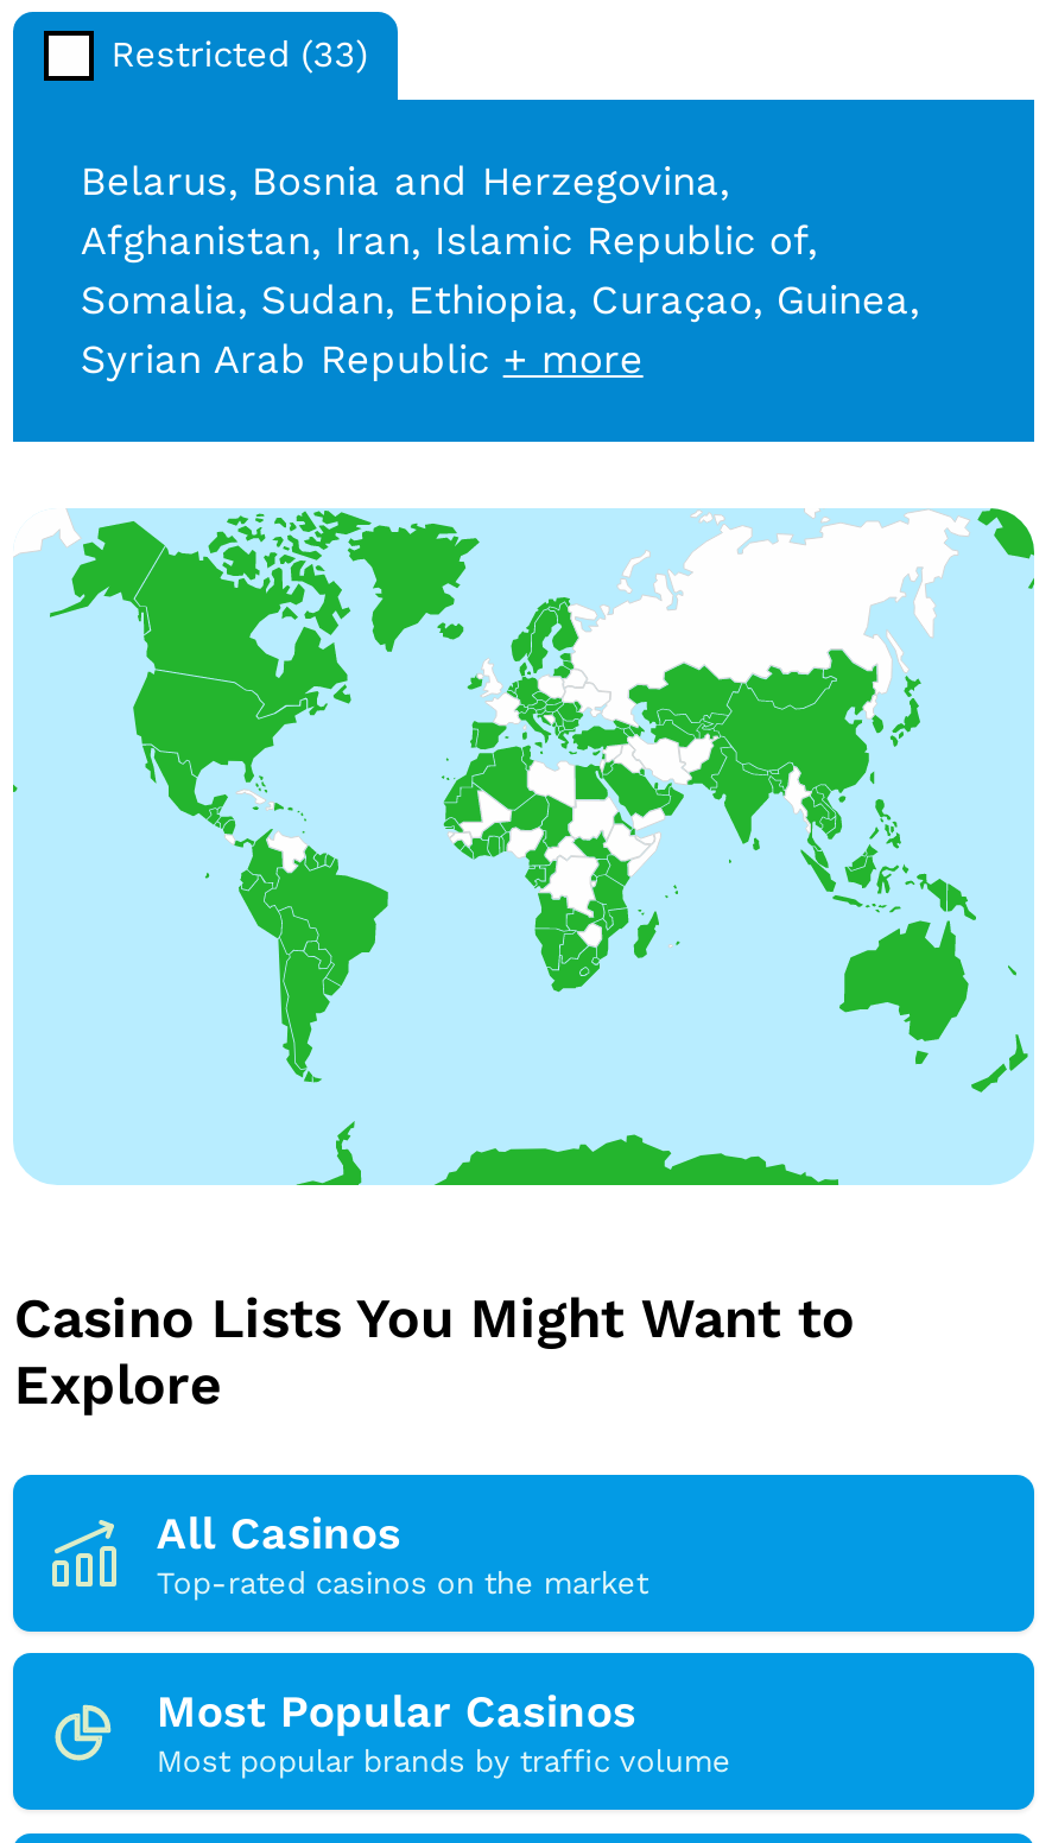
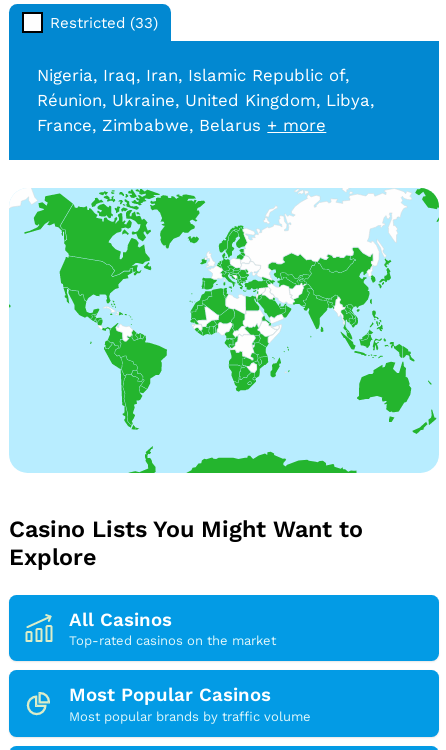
- Belarus, Bosnia and Herzegovina,
- Afghanistan, Iran, Islamic Republic of,
- Somalia, Sudan, Ethiopia, Curaçao, Guinea,
- Syrian Arab Republic + more
+ Nigeria, Iraq, Iran, Islamic Republic of,
+ Réunion, Ukraine, United Kingdom, Libya,
+ France, Zimbabwe, Belarus + more
